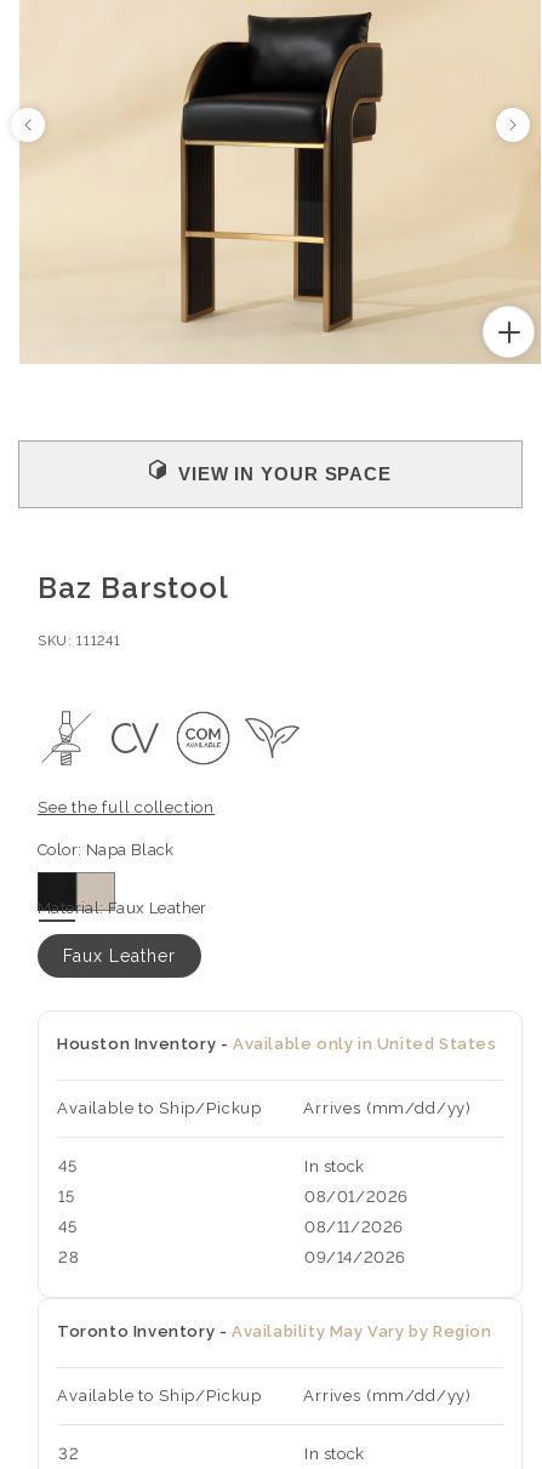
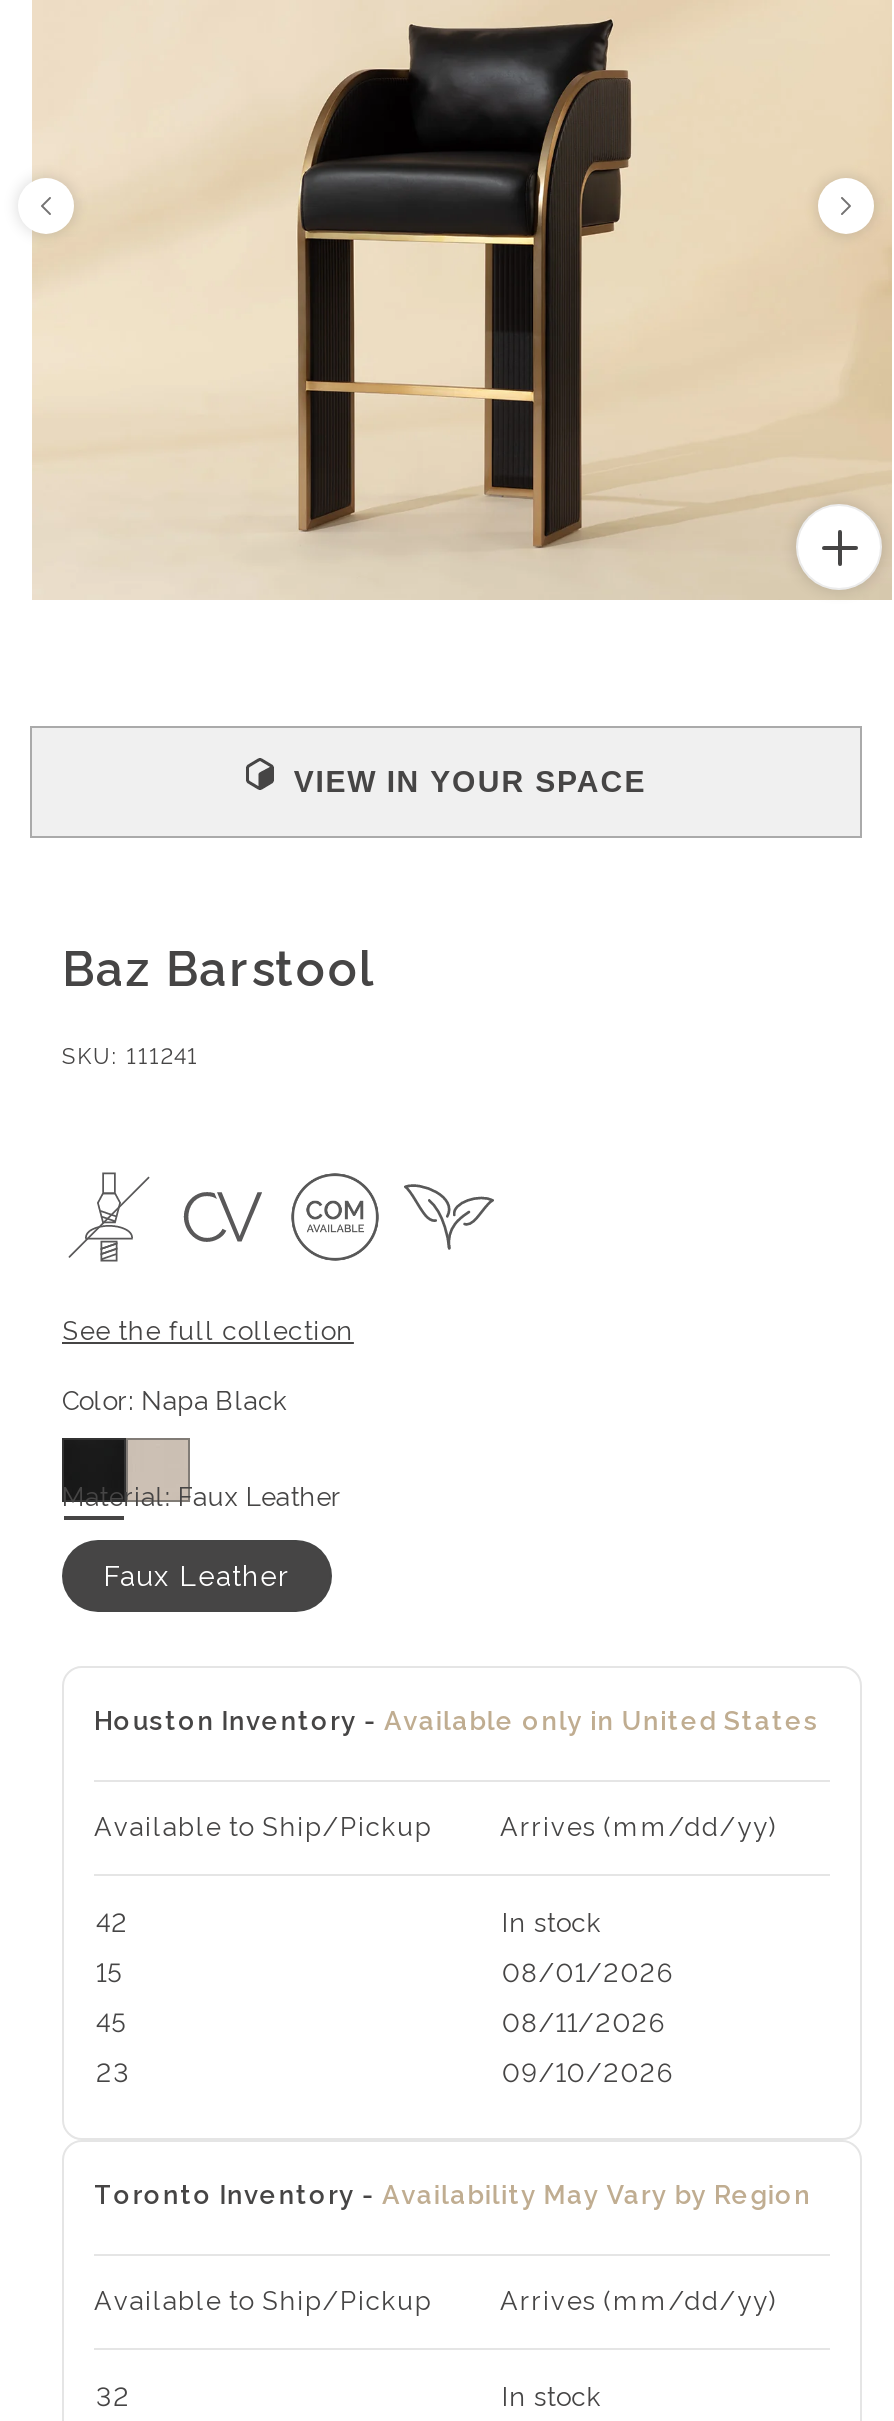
- 45
+ 42

- 28
+ 23

- 09/14/2026
+ 09/10/2026
